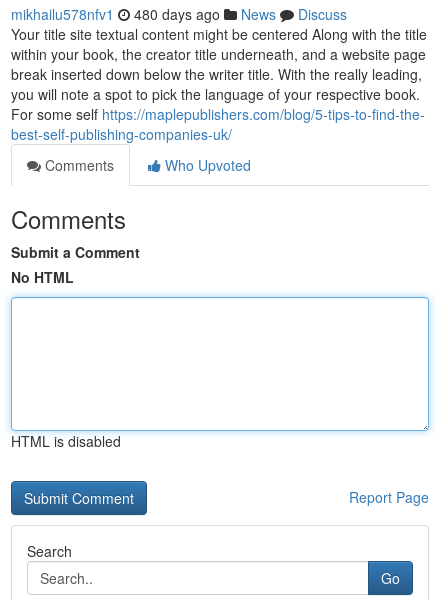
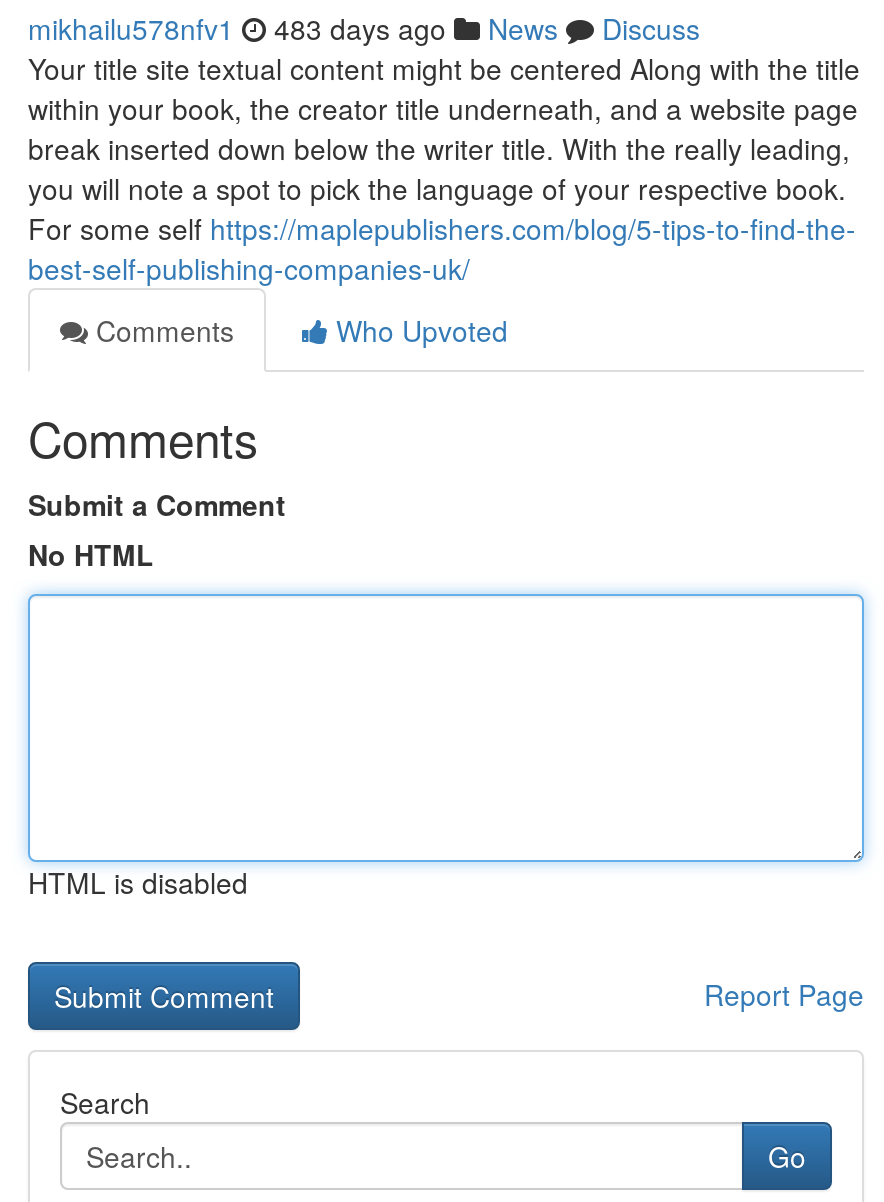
- mikhailu578nfv1 480 days ago News Discuss
+ mikhailu578nfv1 483 days ago News Discuss
